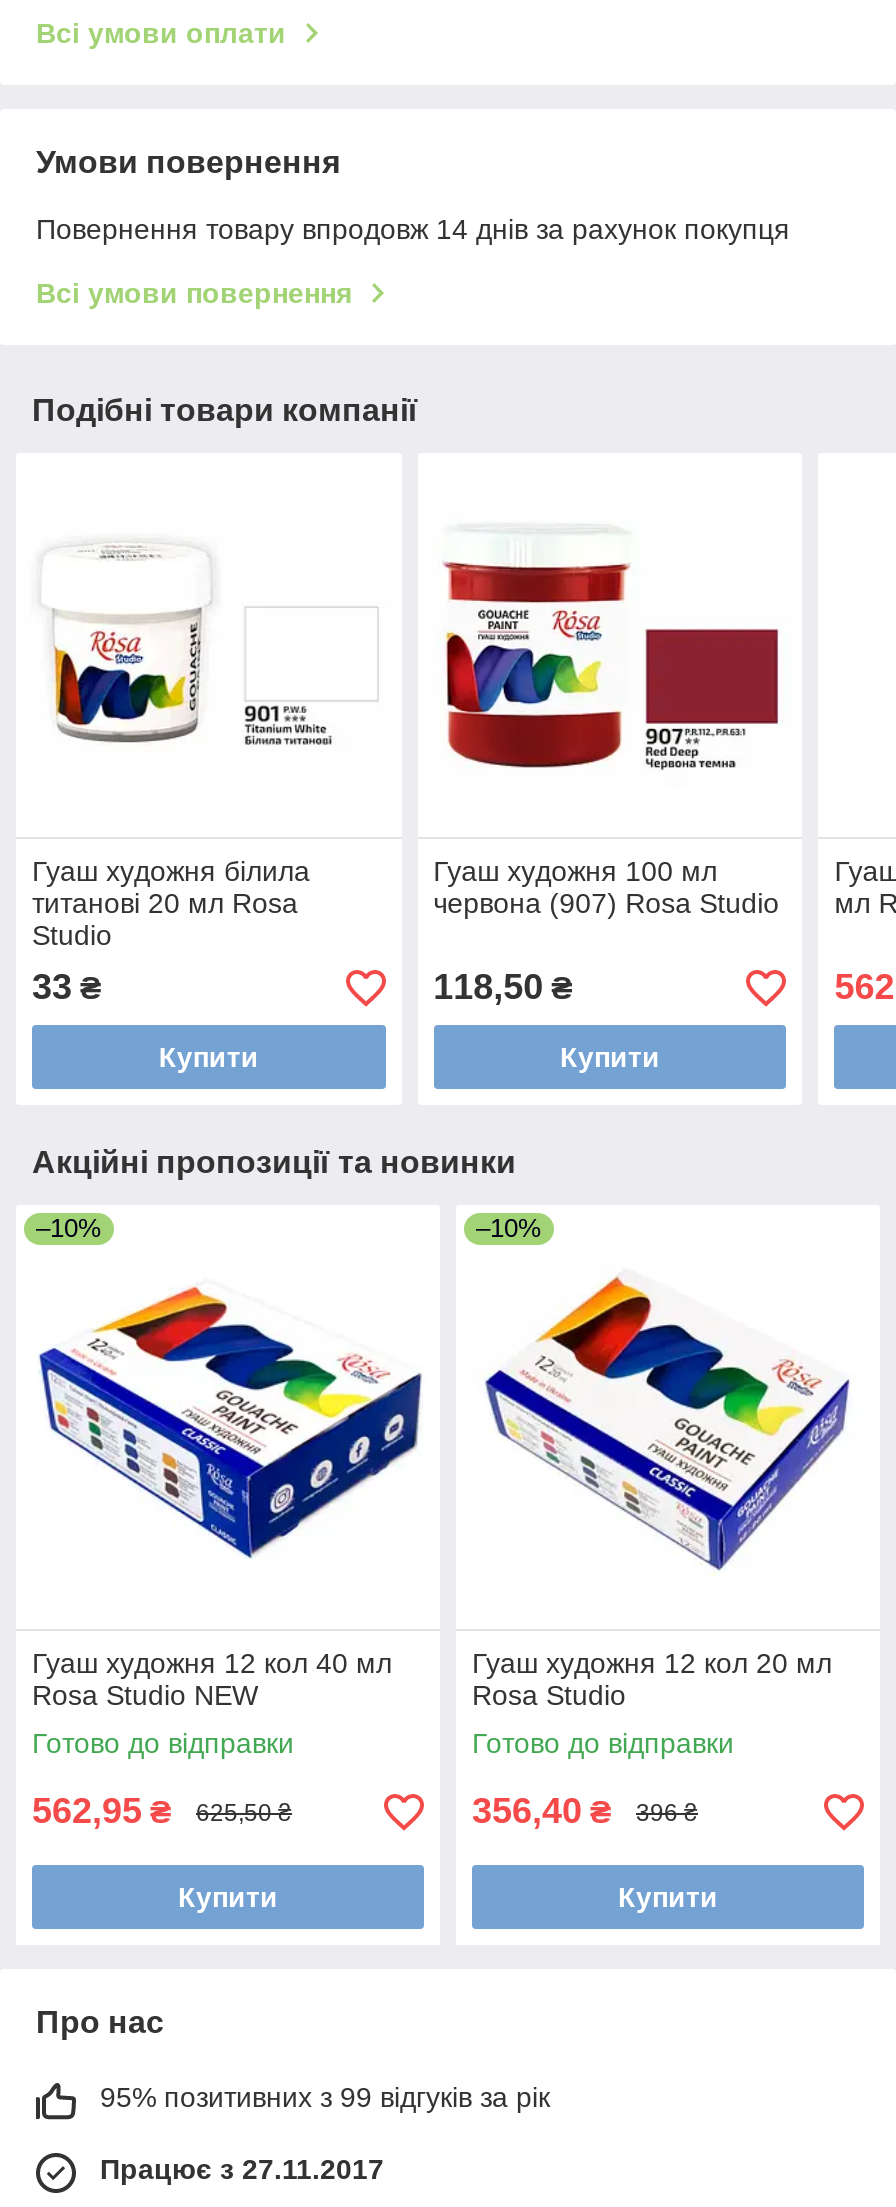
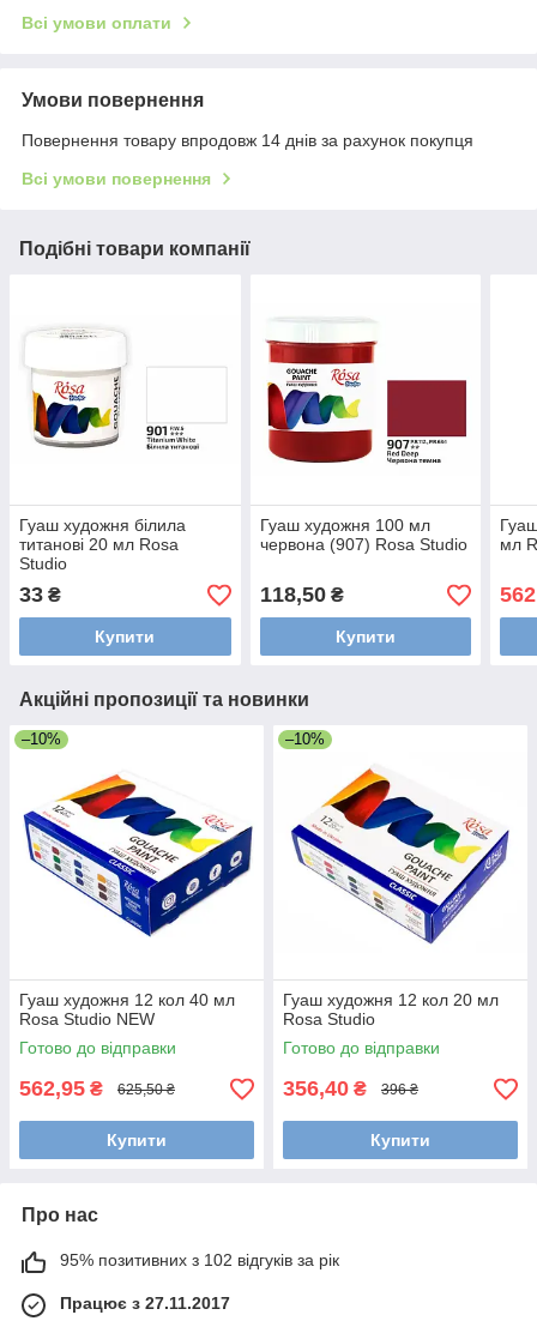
- 95% позитивних з 99 відгуків за рік
+ 95% позитивних з 102 відгуків за рік
